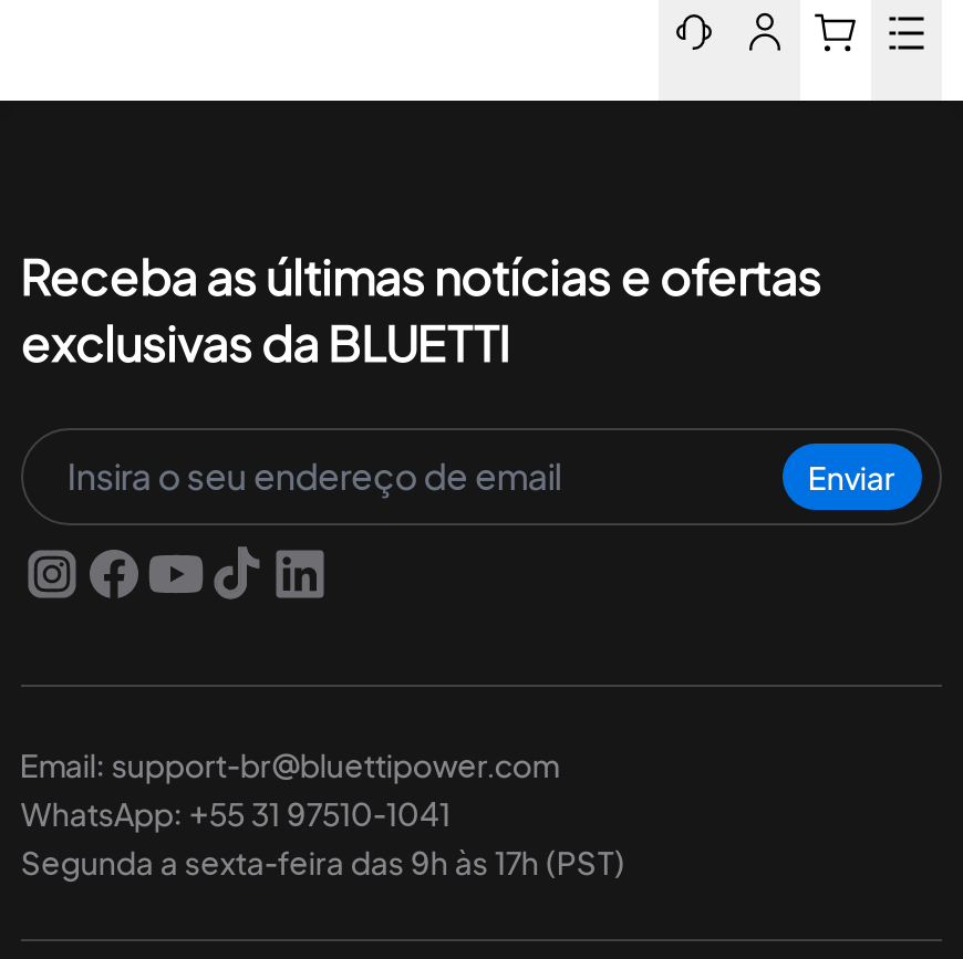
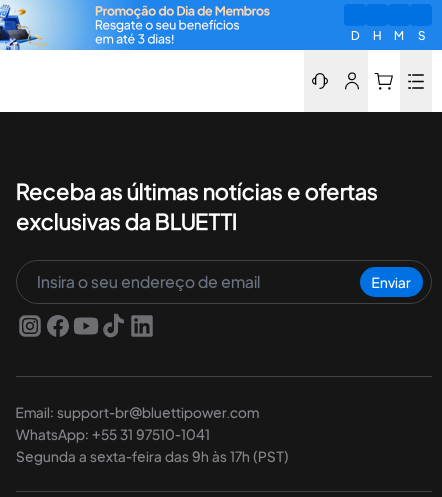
+ D
+ H
+ M
+ S
